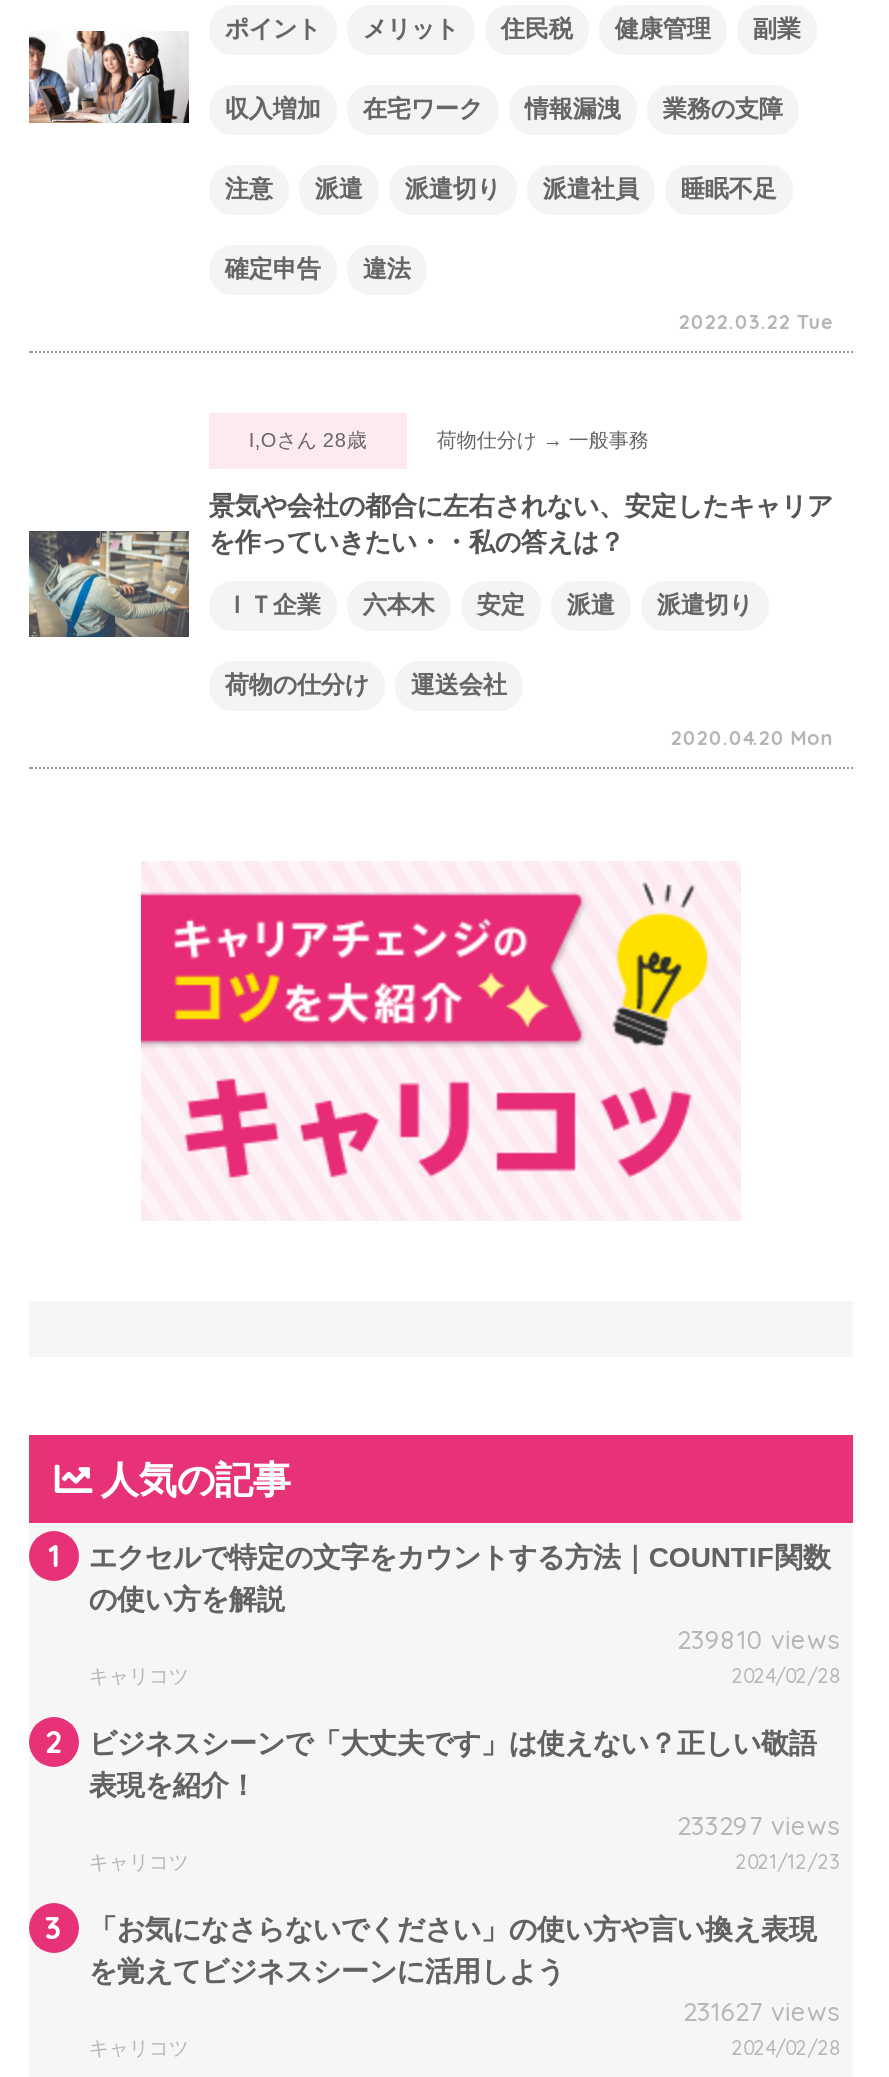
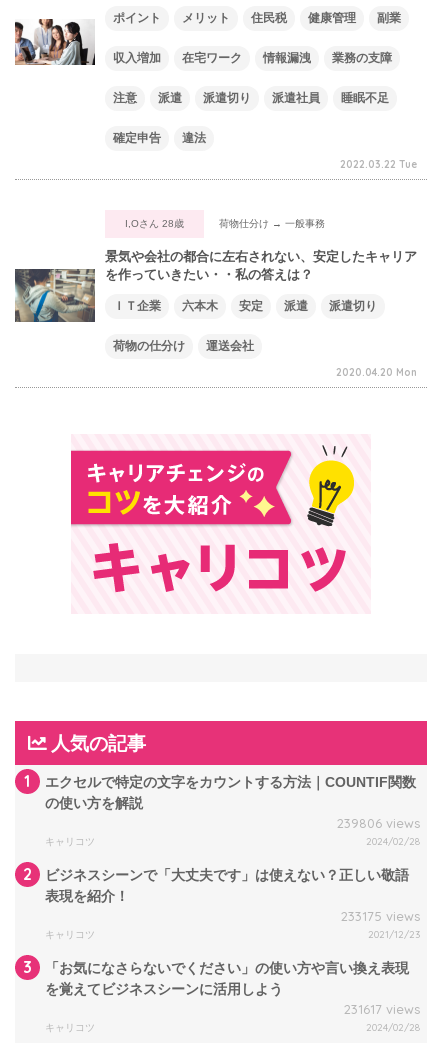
- 239810 views
+ 239806 views

- 233297 views
+ 233175 views

- 231627 views
+ 231617 views
